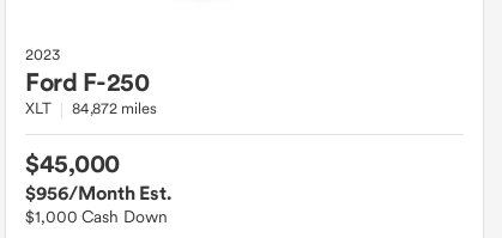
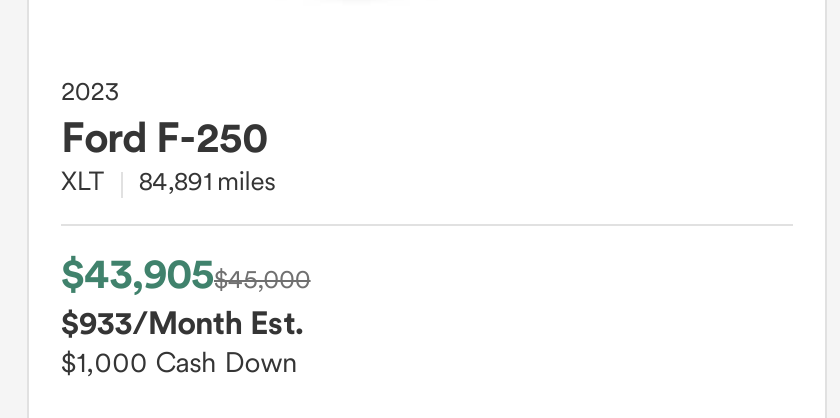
- XLT 84,872 miles
+ XLT 84,891 miles

- $45,000
- $956/Month Est.
+ $43,905$45,000
+ $933/Month Est.
